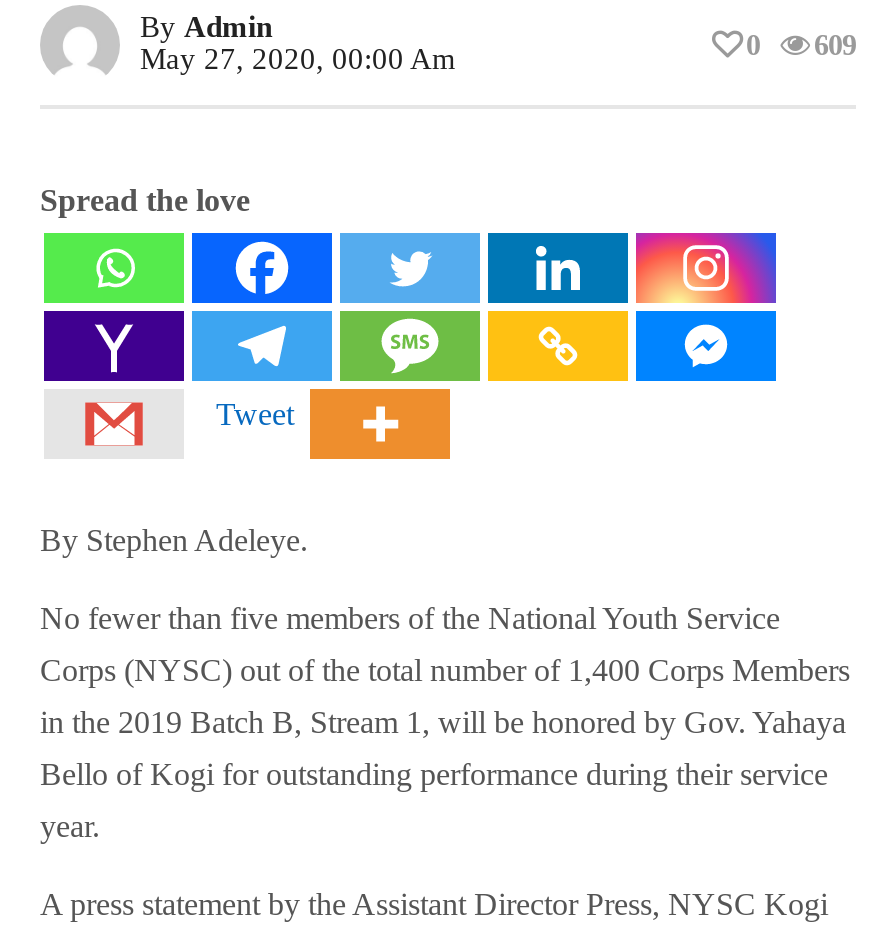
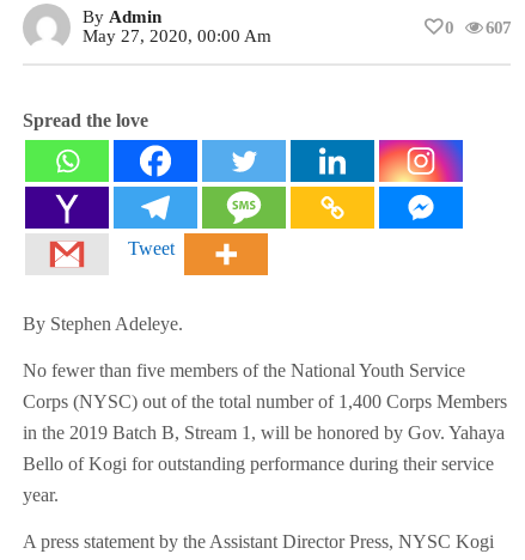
- 0 609
+ 0 607
